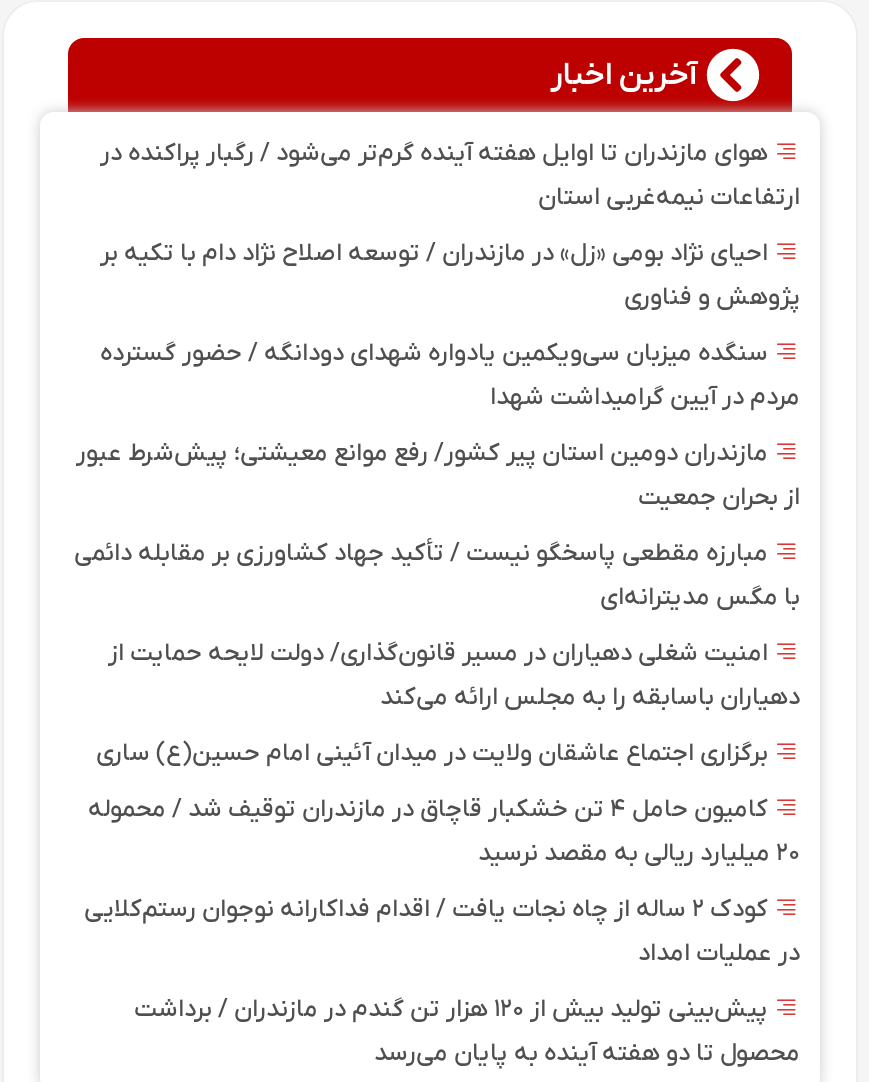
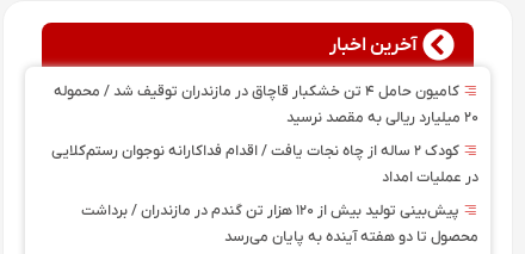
- هوای مازندران تا اوایل هفته آینده گرم‌تر می‌شود / رگبار پراکنده در
- ارتفاعات نیمه‌غربی استان
- احیای نژاد بومی «زل» در مازندران / توسعه اصلاح نژاد دام با تکیه بر
- پژوهش و فناوری
- سنگده میزبان سی‌ویکمین یادواره شهدای دودانگه / حضور گسترده
- مردم در آیین گرامیداشت شهدا
- مازندران دومین استان پیر کشور/ رفع موانع معیشتی؛ پیش‌شرط عبور
- از بحران جمعیت
- مبارزه مقطعی پاسخگو نیست / تأکید جهاد کشاورزی بر مقابله دائمی
- با مگس مدیترانه‌ای
- امنیت شغلی دهیاران در مسیر قانون‌گذاری/ دولت لایحه حمایت از
- دهیاران باسابقه را به مجلس ارائه می‌کند
- برگزاری اجتماع عاشقان ولایت در میدان آئینی امام حسین(ع) ساری
